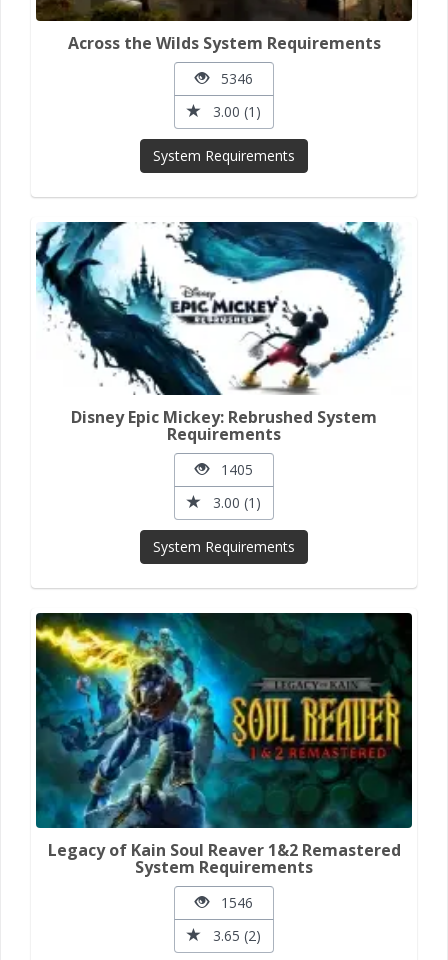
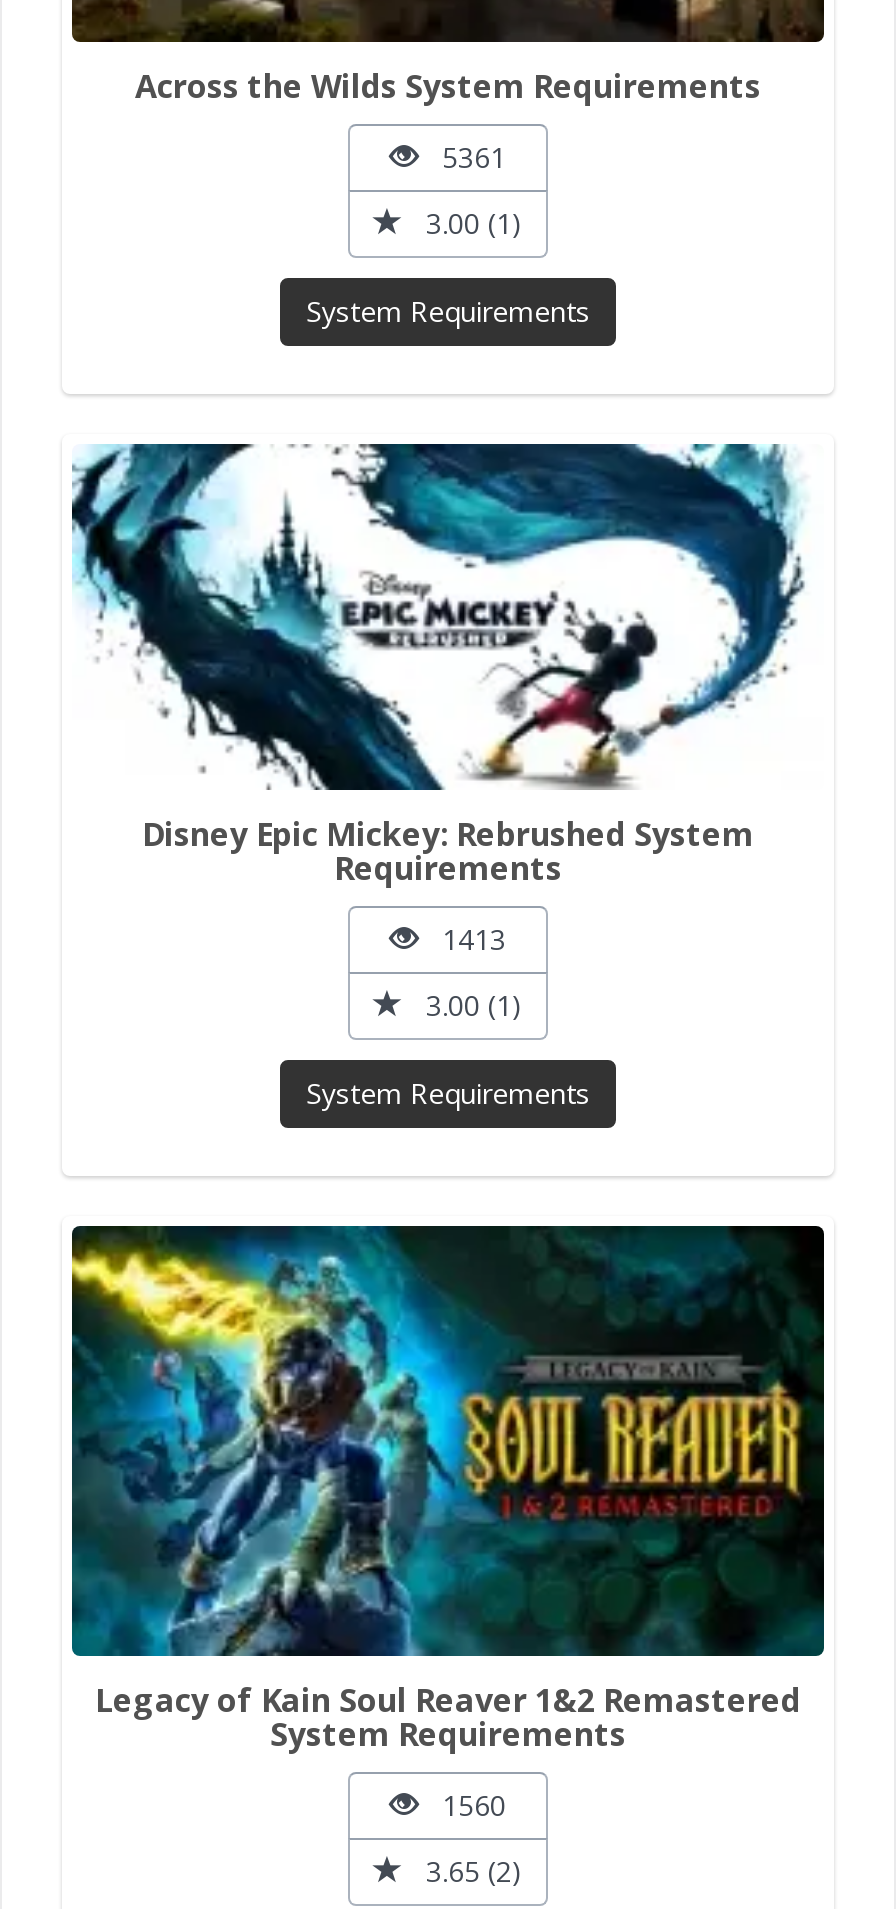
- 5346
+ 5361

- 1405
+ 1413

- 1546
+ 1560
